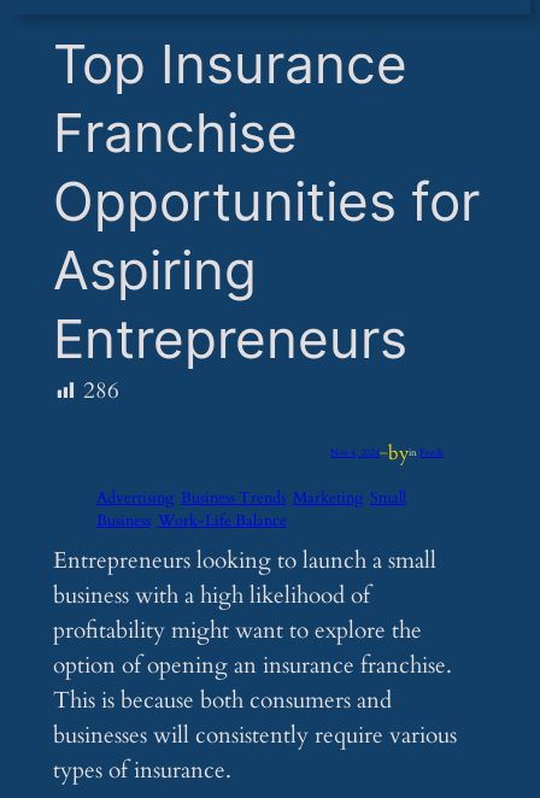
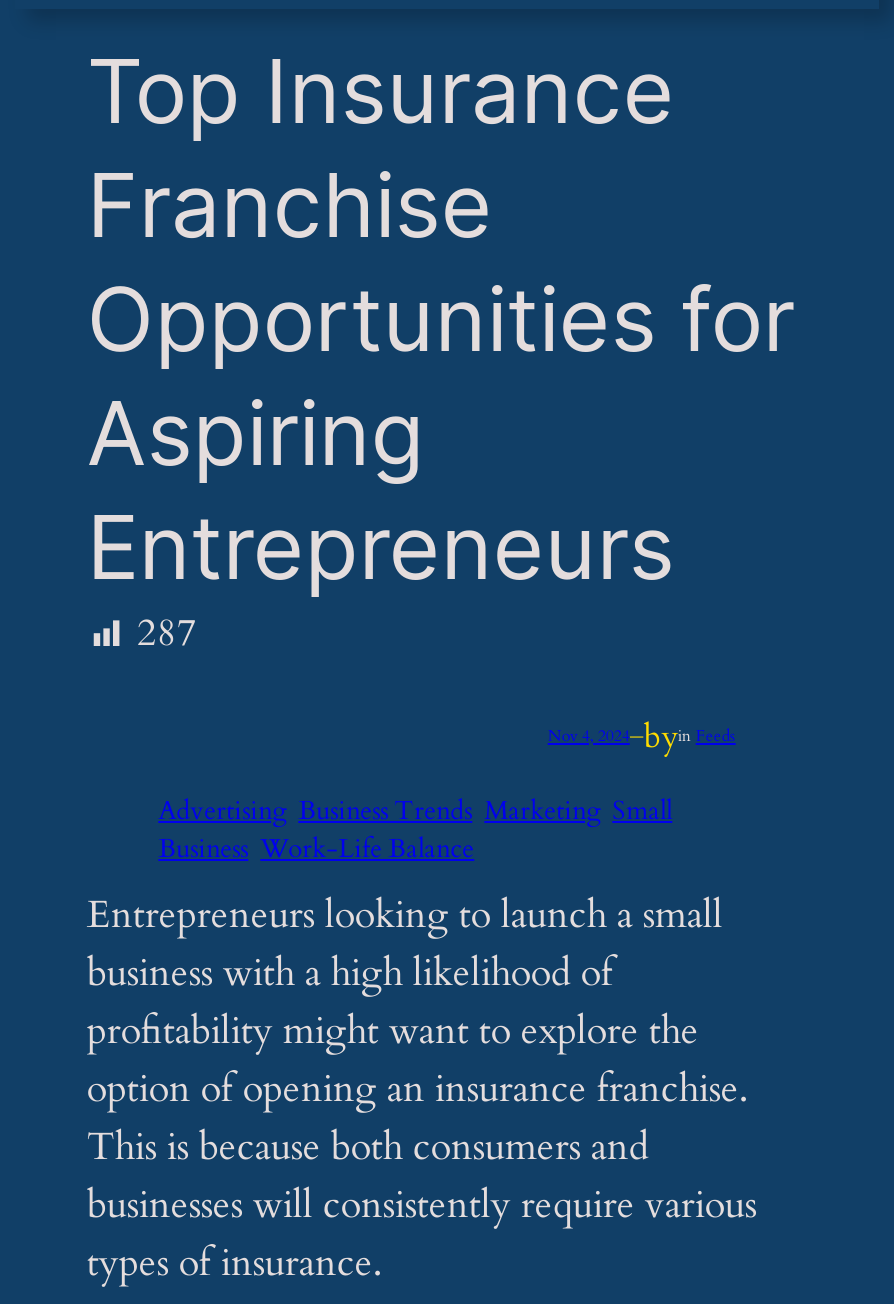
- 286
+ 287
